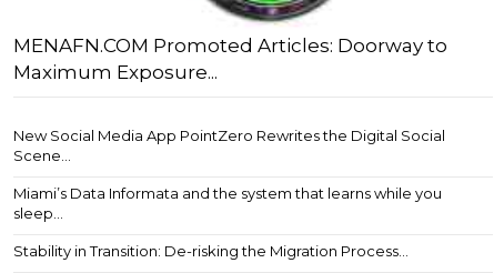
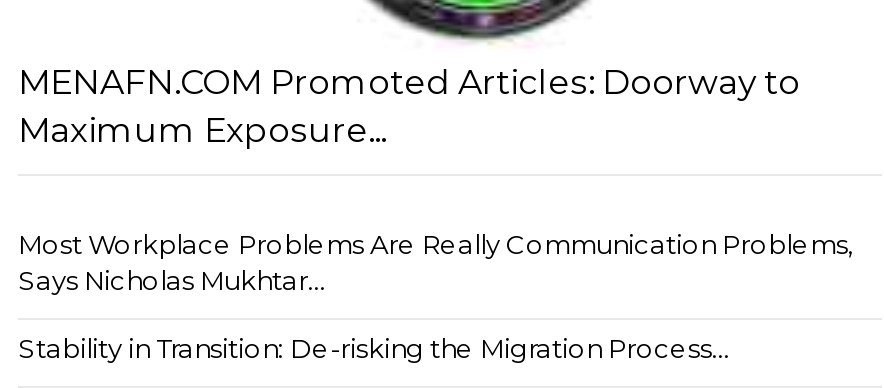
- New Social Media App PointZero Rewrites the Digital Social
- Scene...
- Miami’s Data Informata and the system that learns while you
- sleep...
+ Most Workplace Problems Are Really Communication Problems,
+ Says Nicholas Mukhtar...
